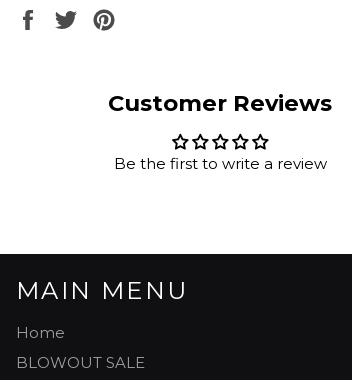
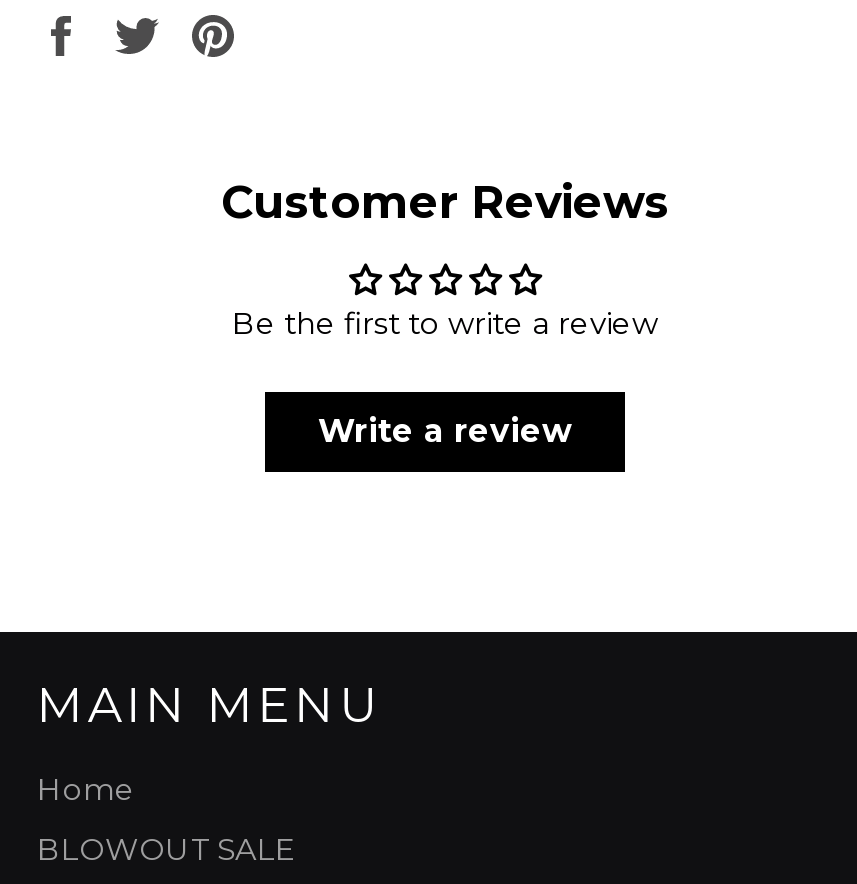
+ Write a review
